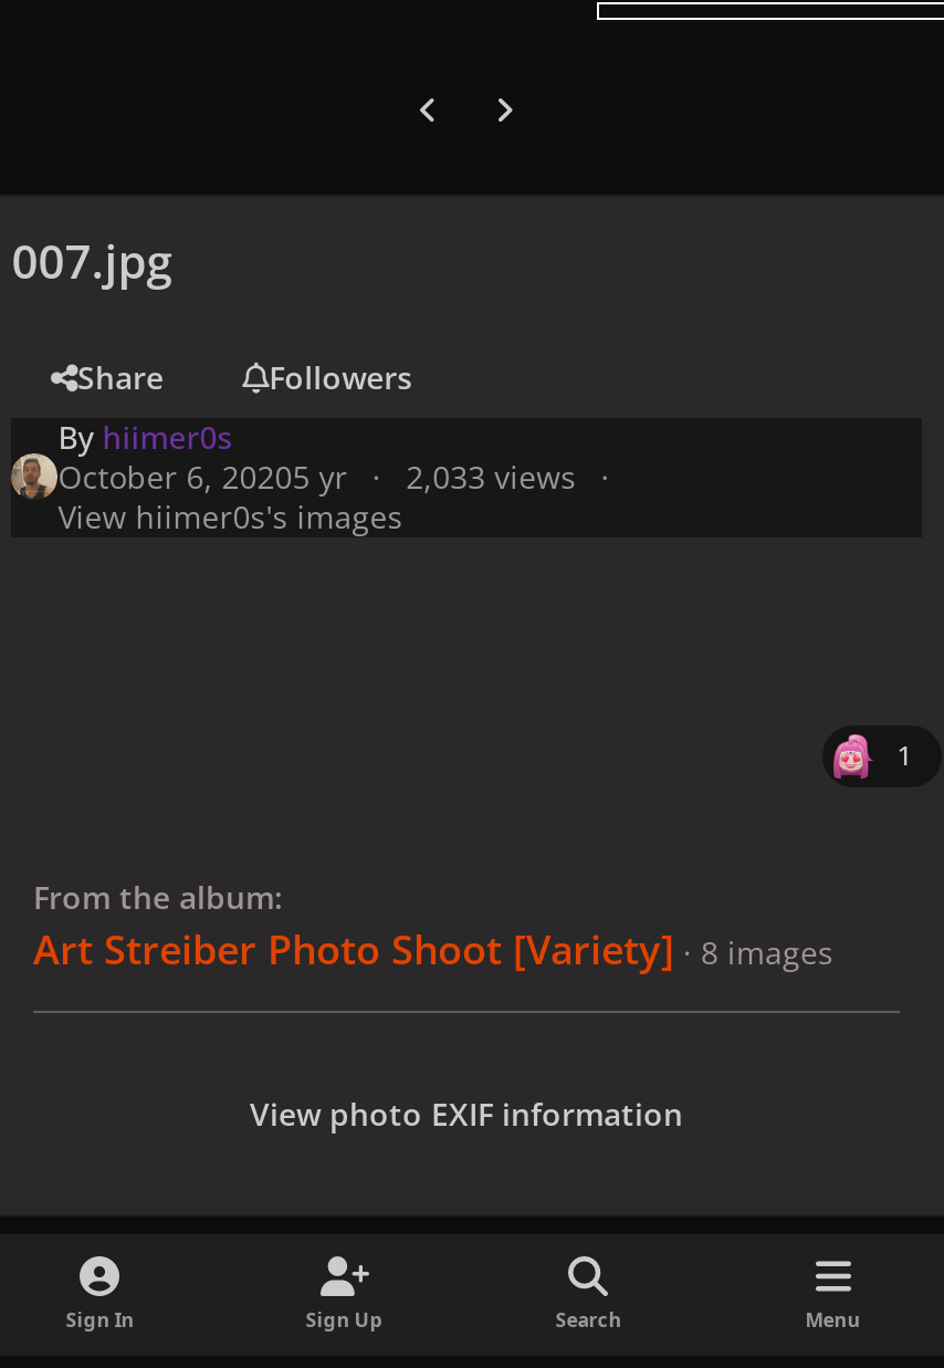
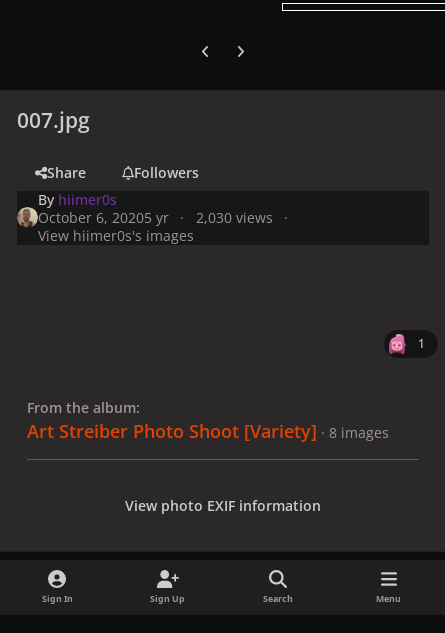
- October 6, 20205 yr 2,033 views
+ October 6, 20205 yr 2,030 views
